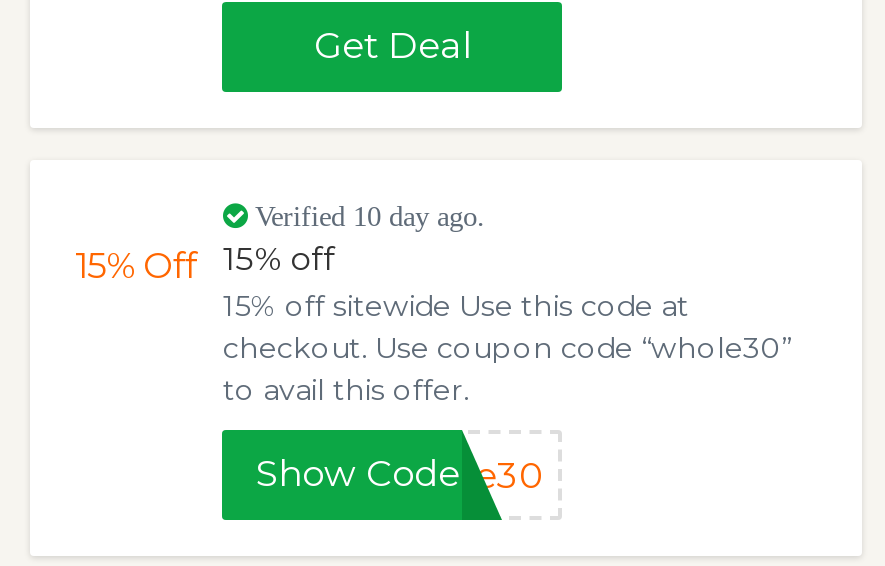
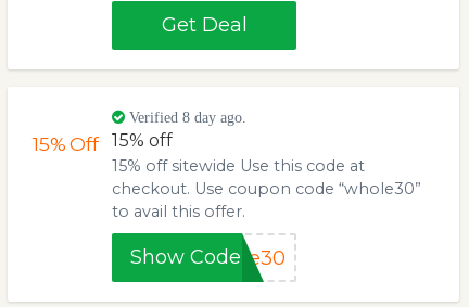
- Verified 10 day ago.
+ Verified 8 day ago.
